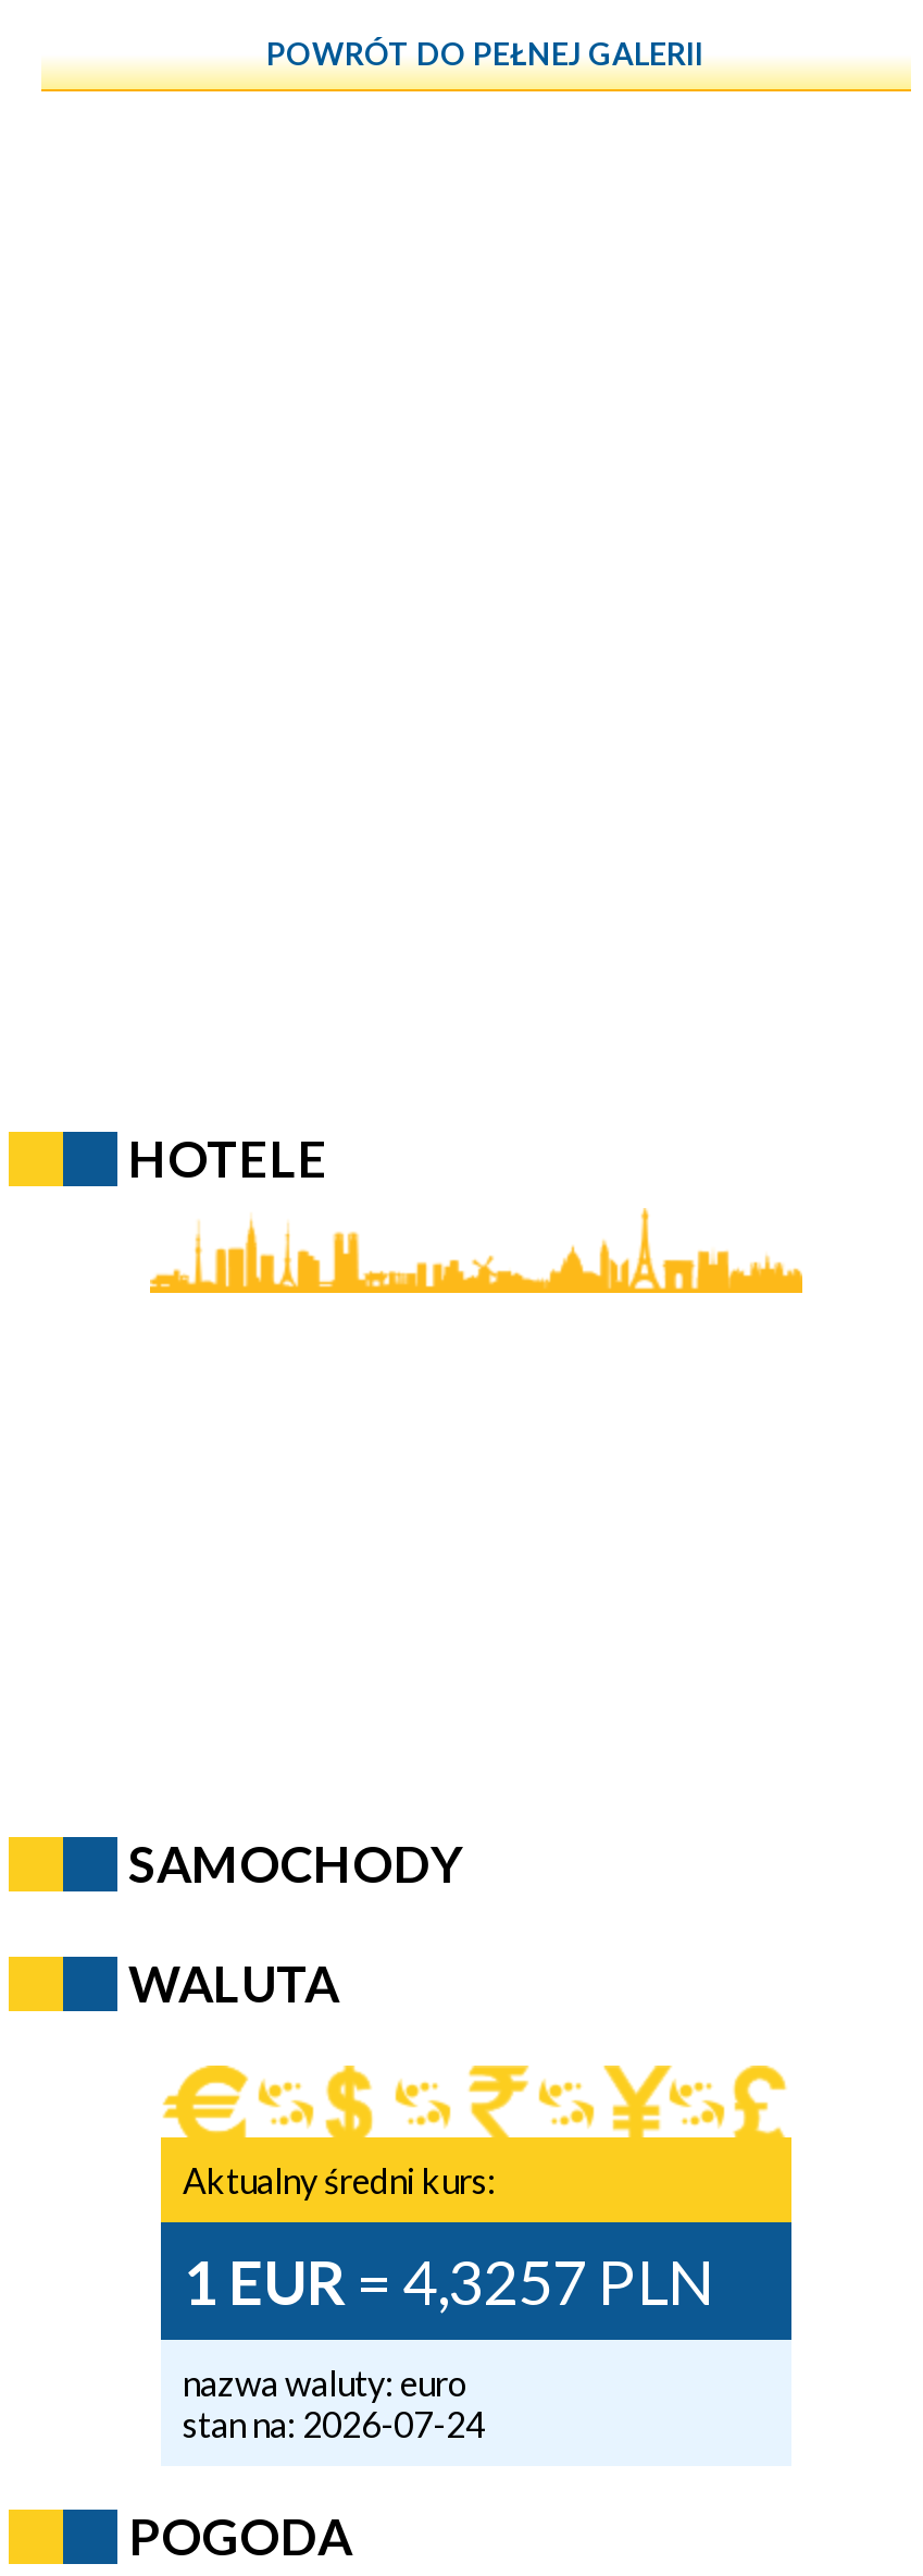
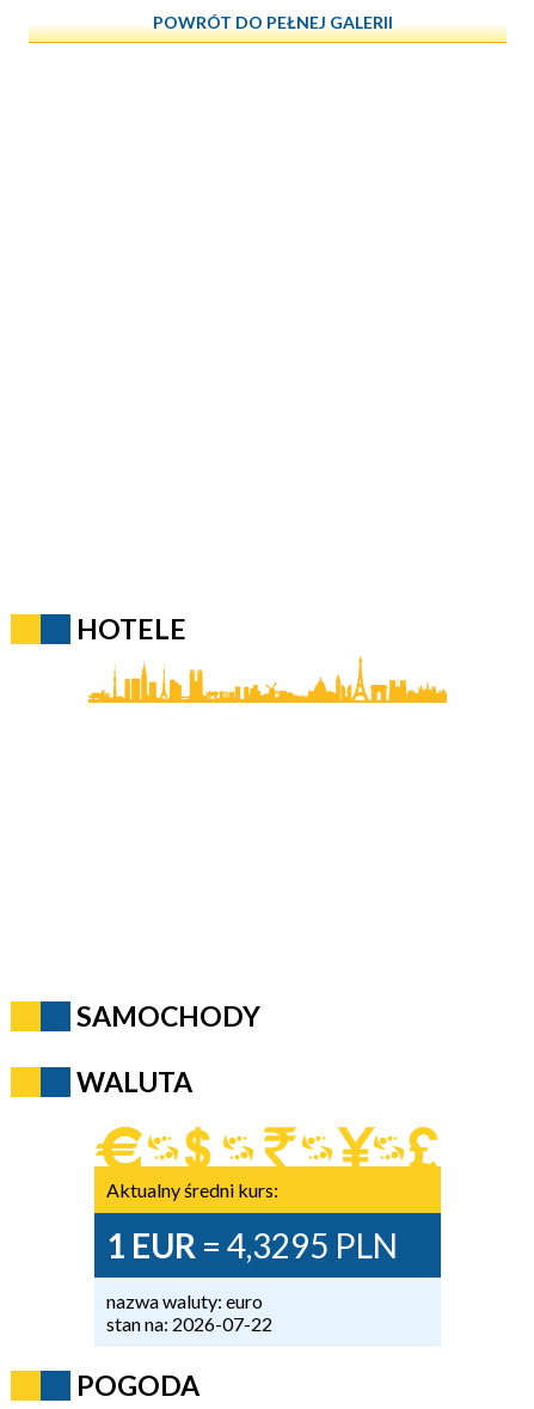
- 1 EUR = 4,3257 PLN
+ 1 EUR = 4,3295 PLN

- stan na: 2026-07-24
+ stan na: 2026-07-22
